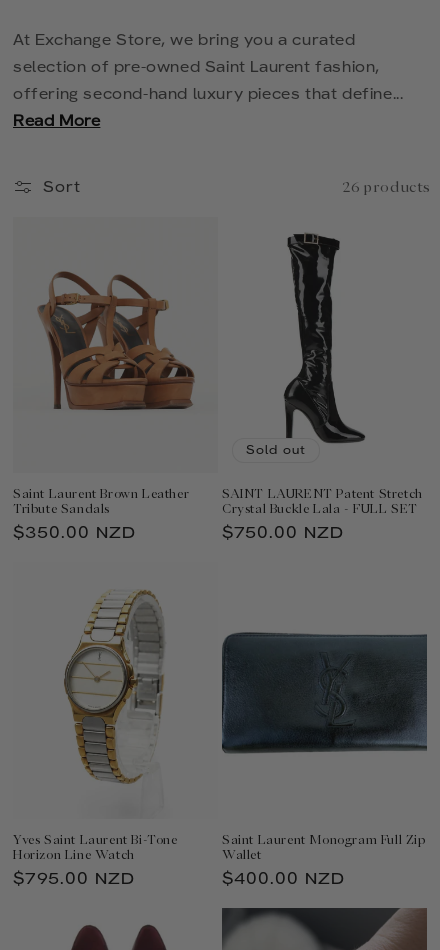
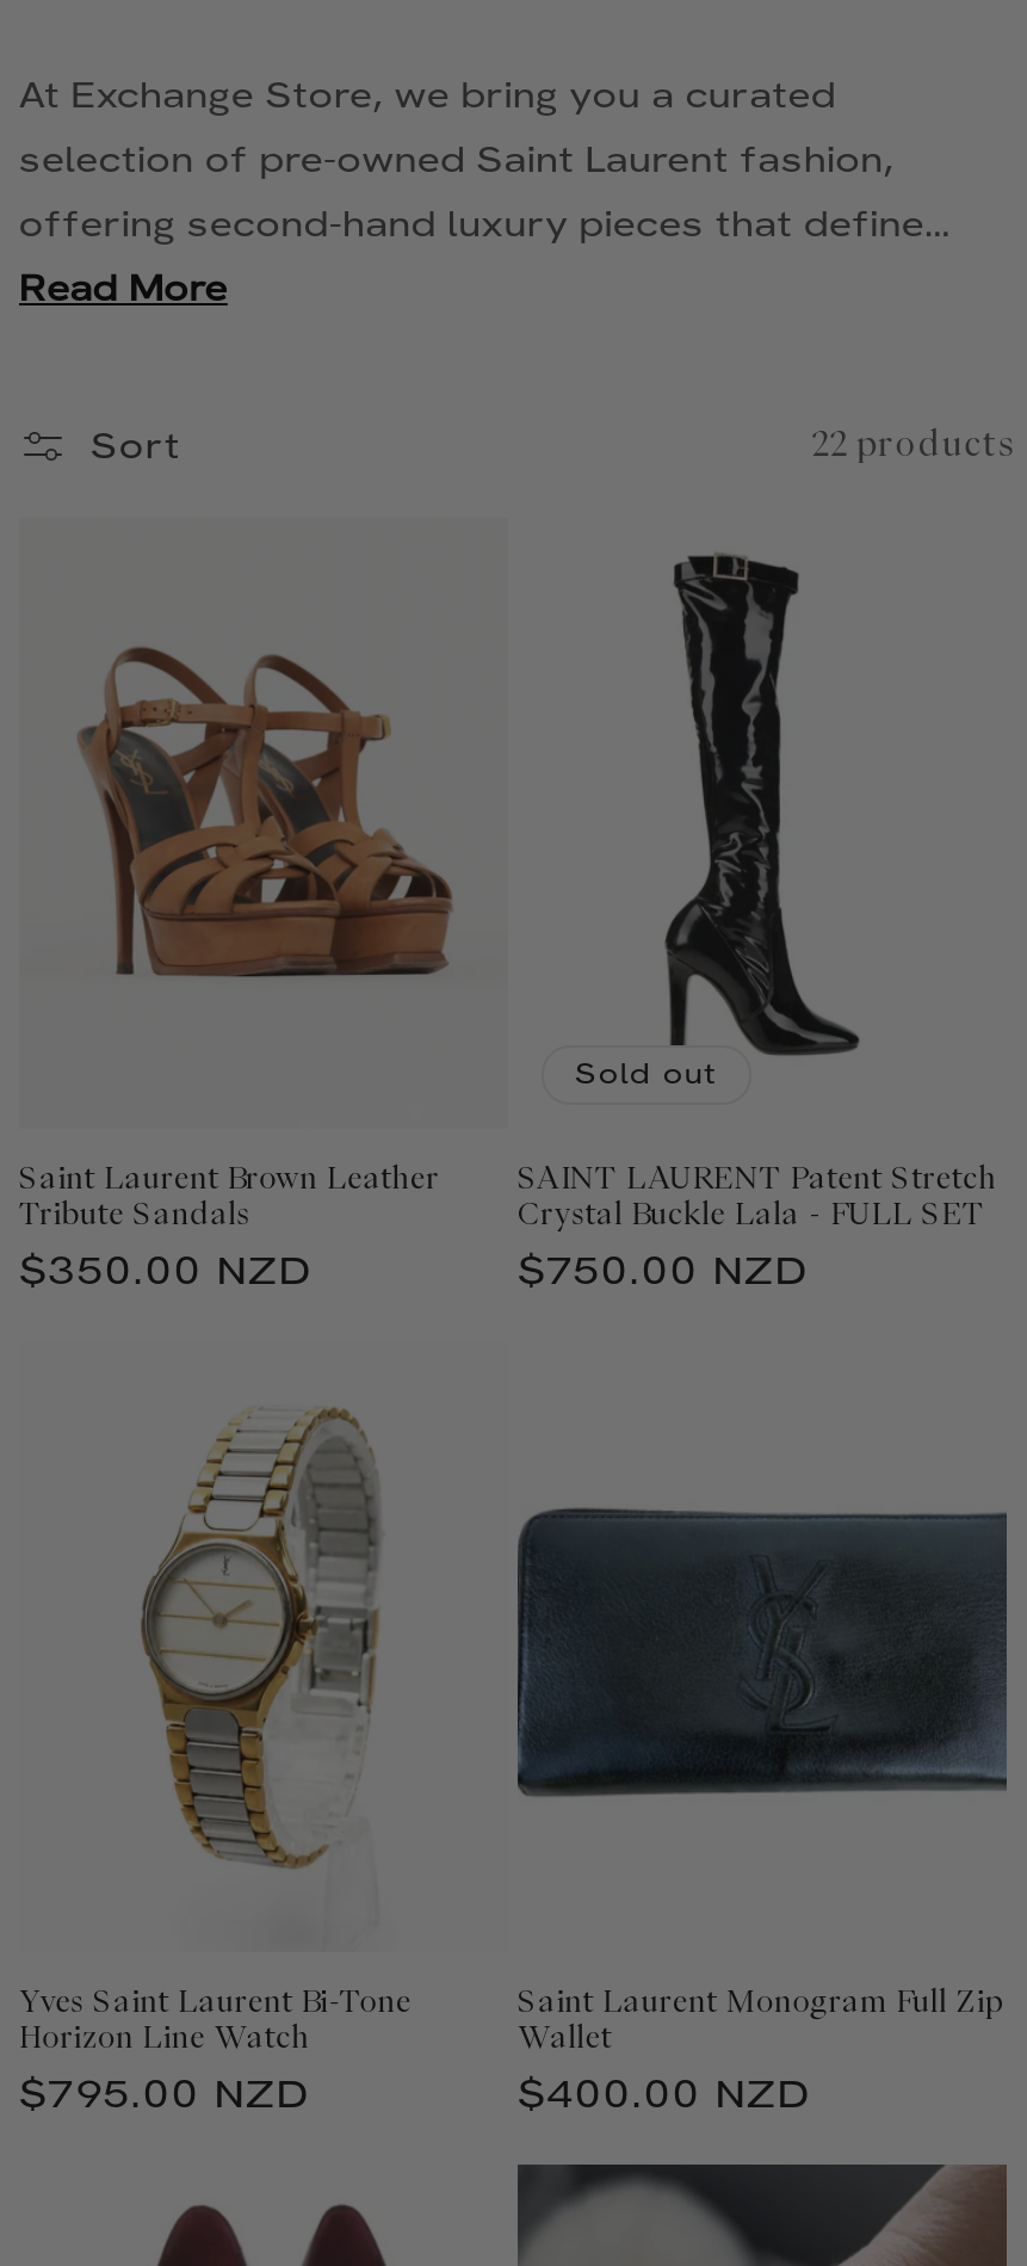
- 26 products
+ 22 products
